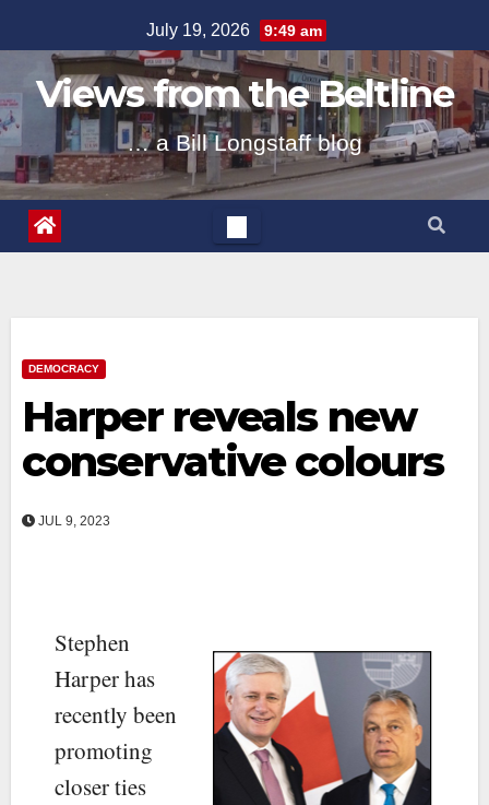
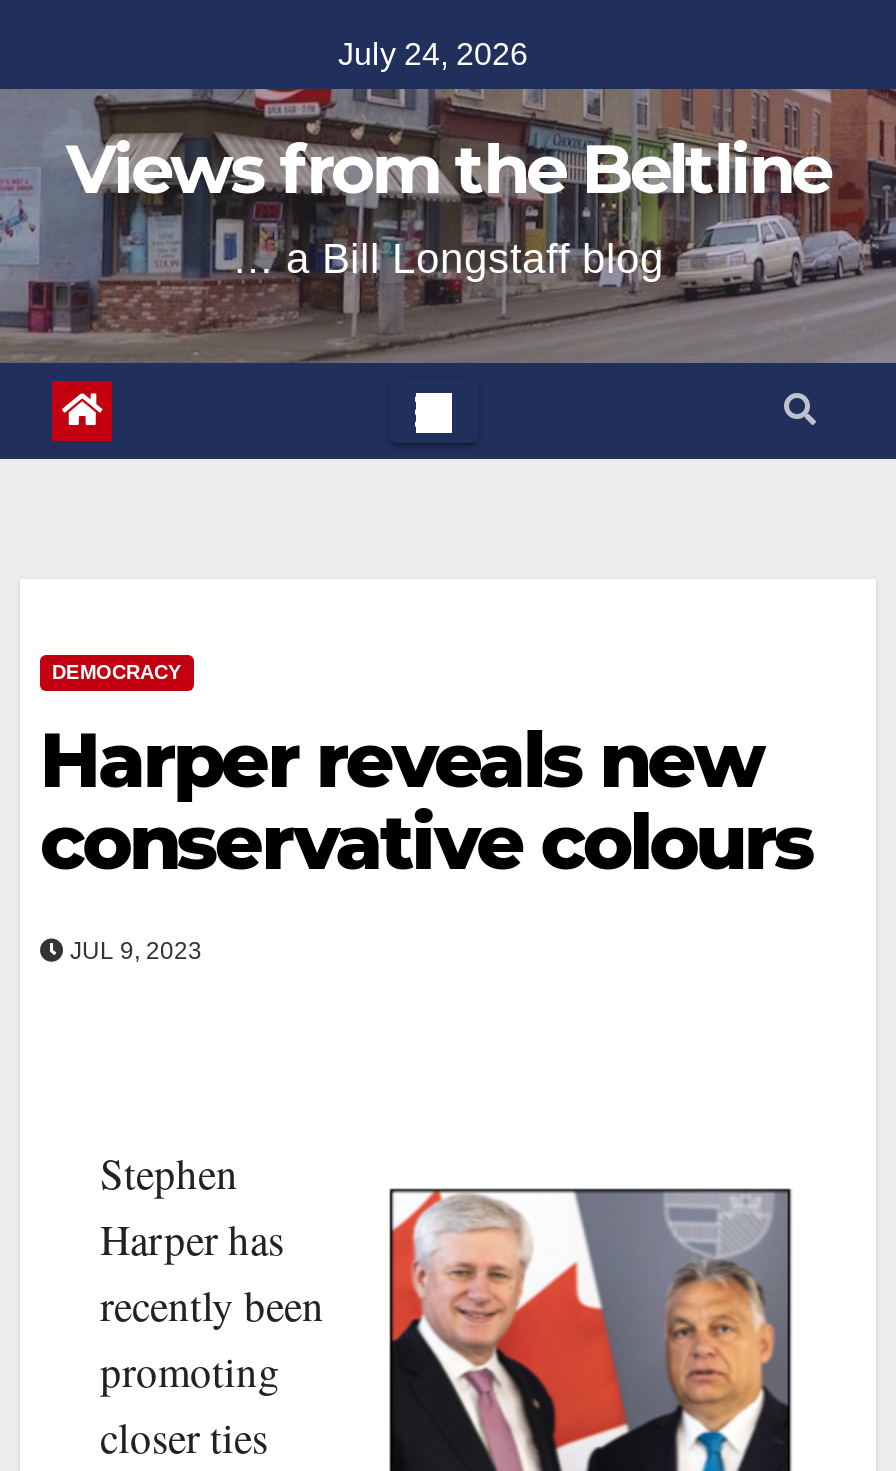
- July 19, 2026 9:49 am
+ July 24, 2026
